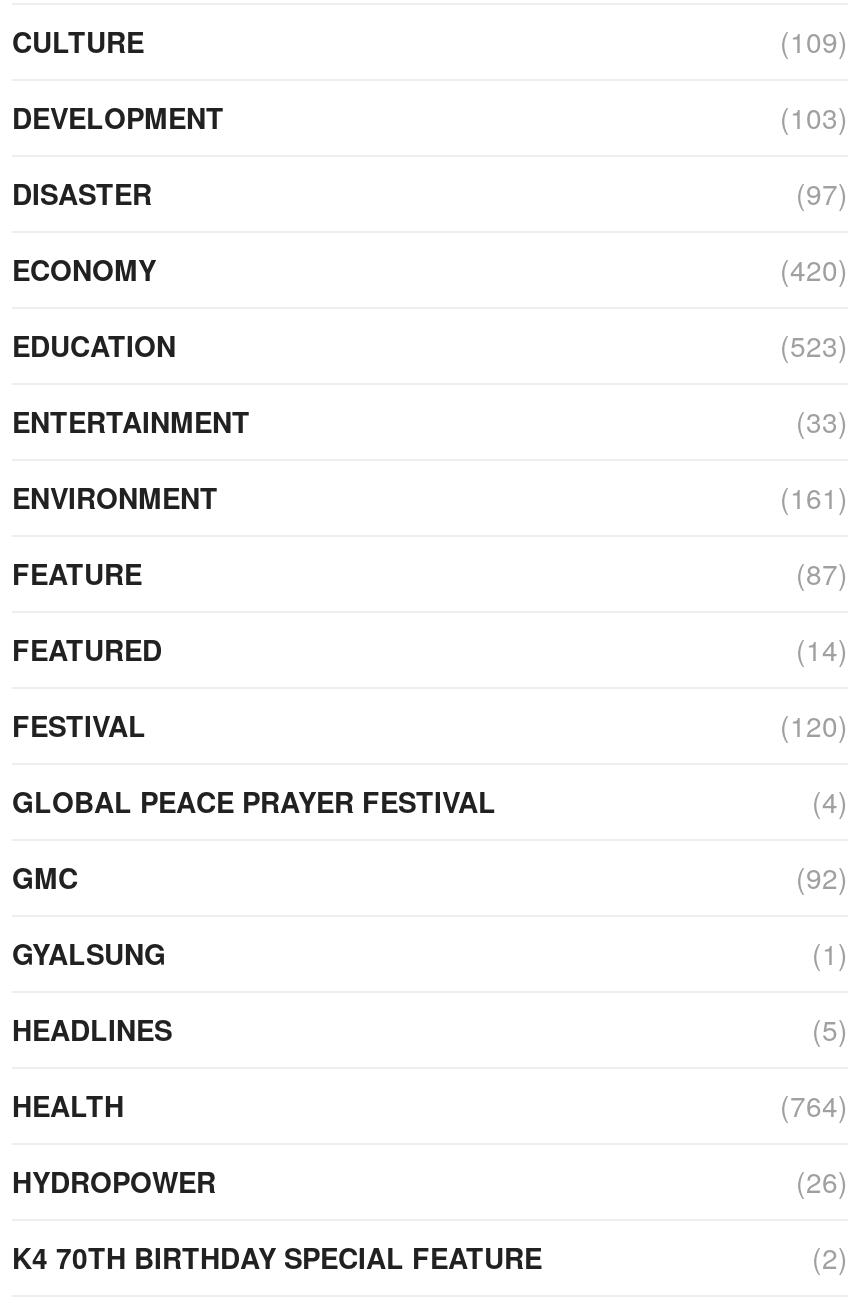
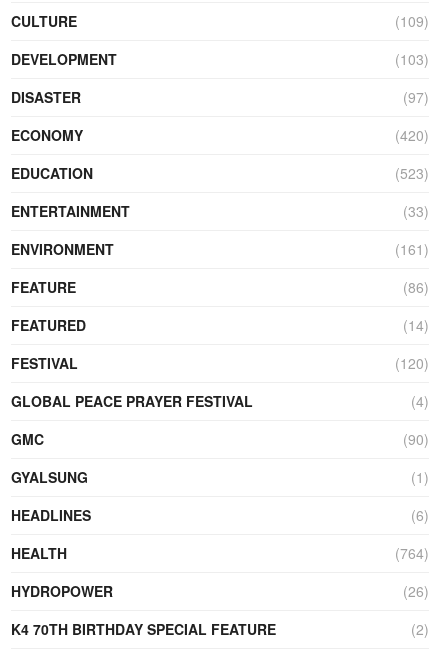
- (87)
+ (86)

- (92)
+ (90)

- (5)
+ (6)
